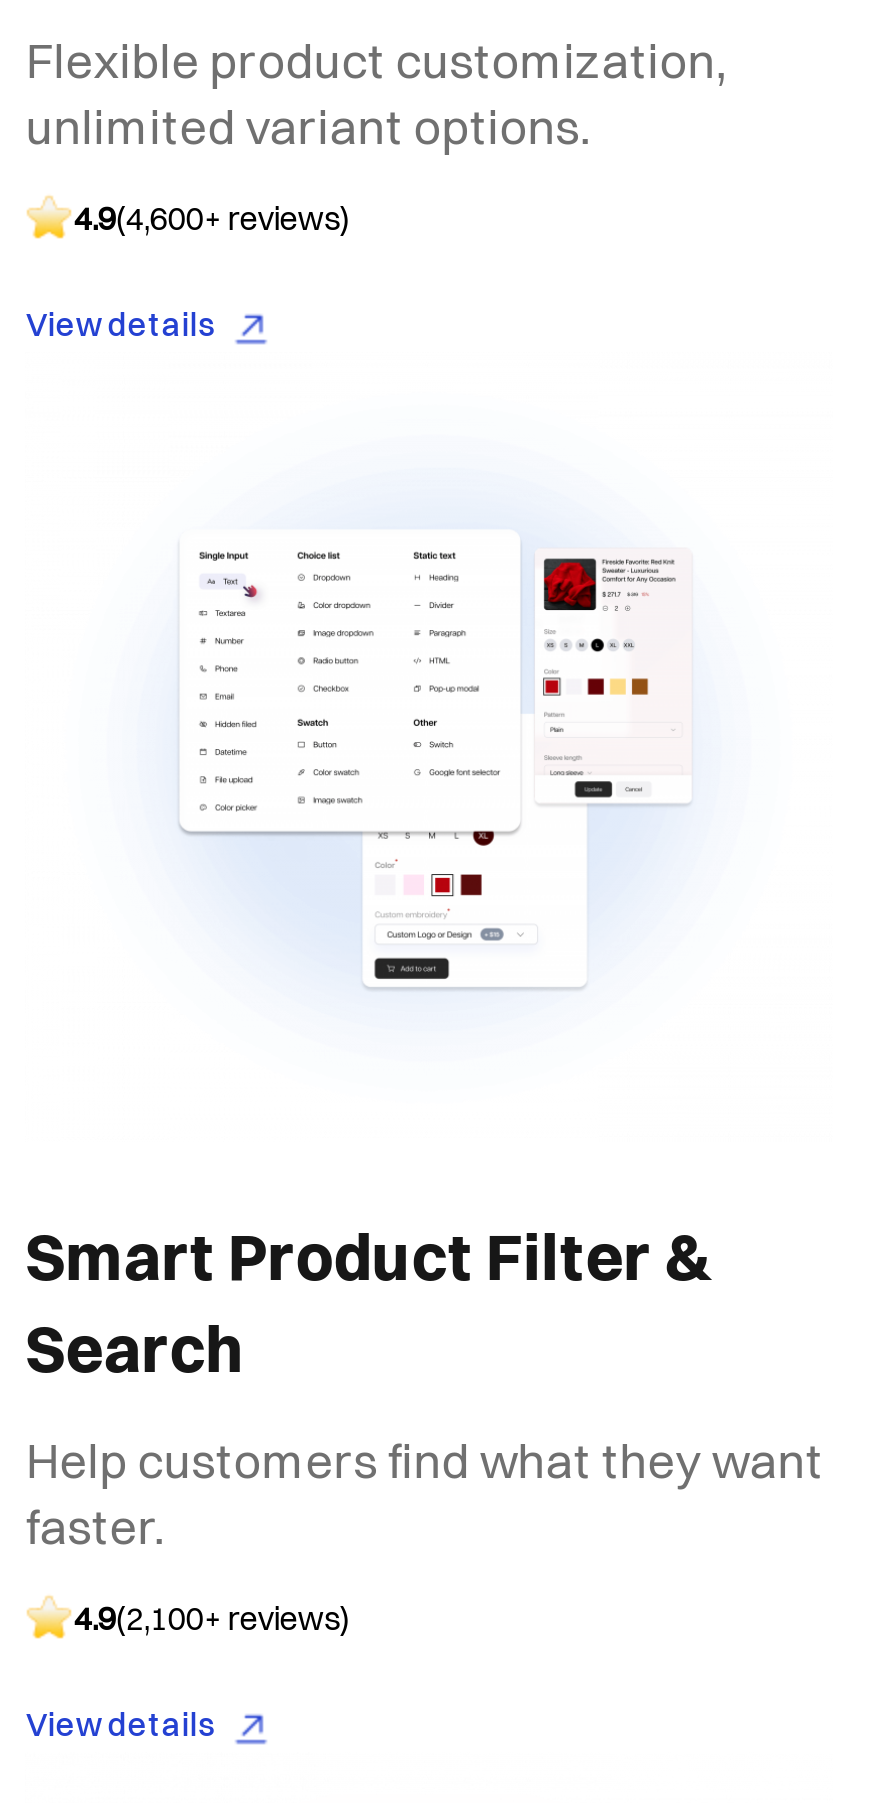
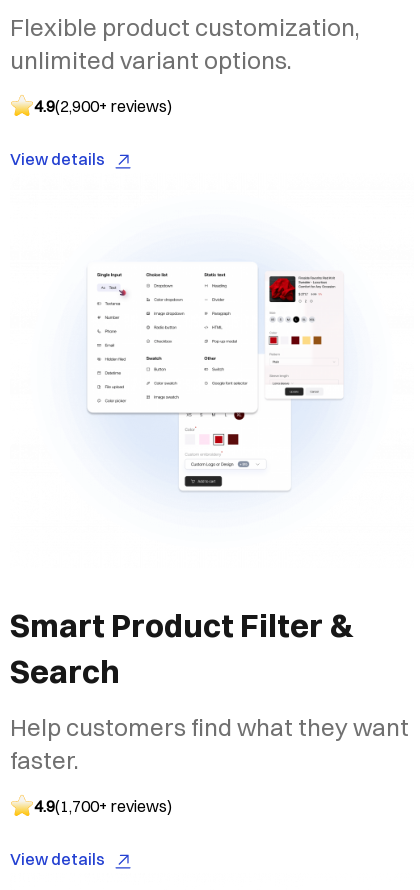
- 4.9(4,600+ reviews)
+ 4.9(2,900+ reviews)

- 4.9(2,100+ reviews)
+ 4.9(1,700+ reviews)
